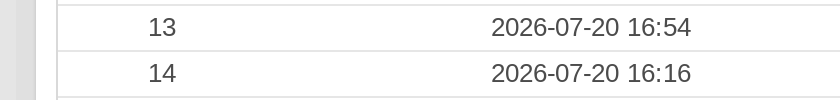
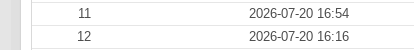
- 13
+ 11

- 14
+ 12
